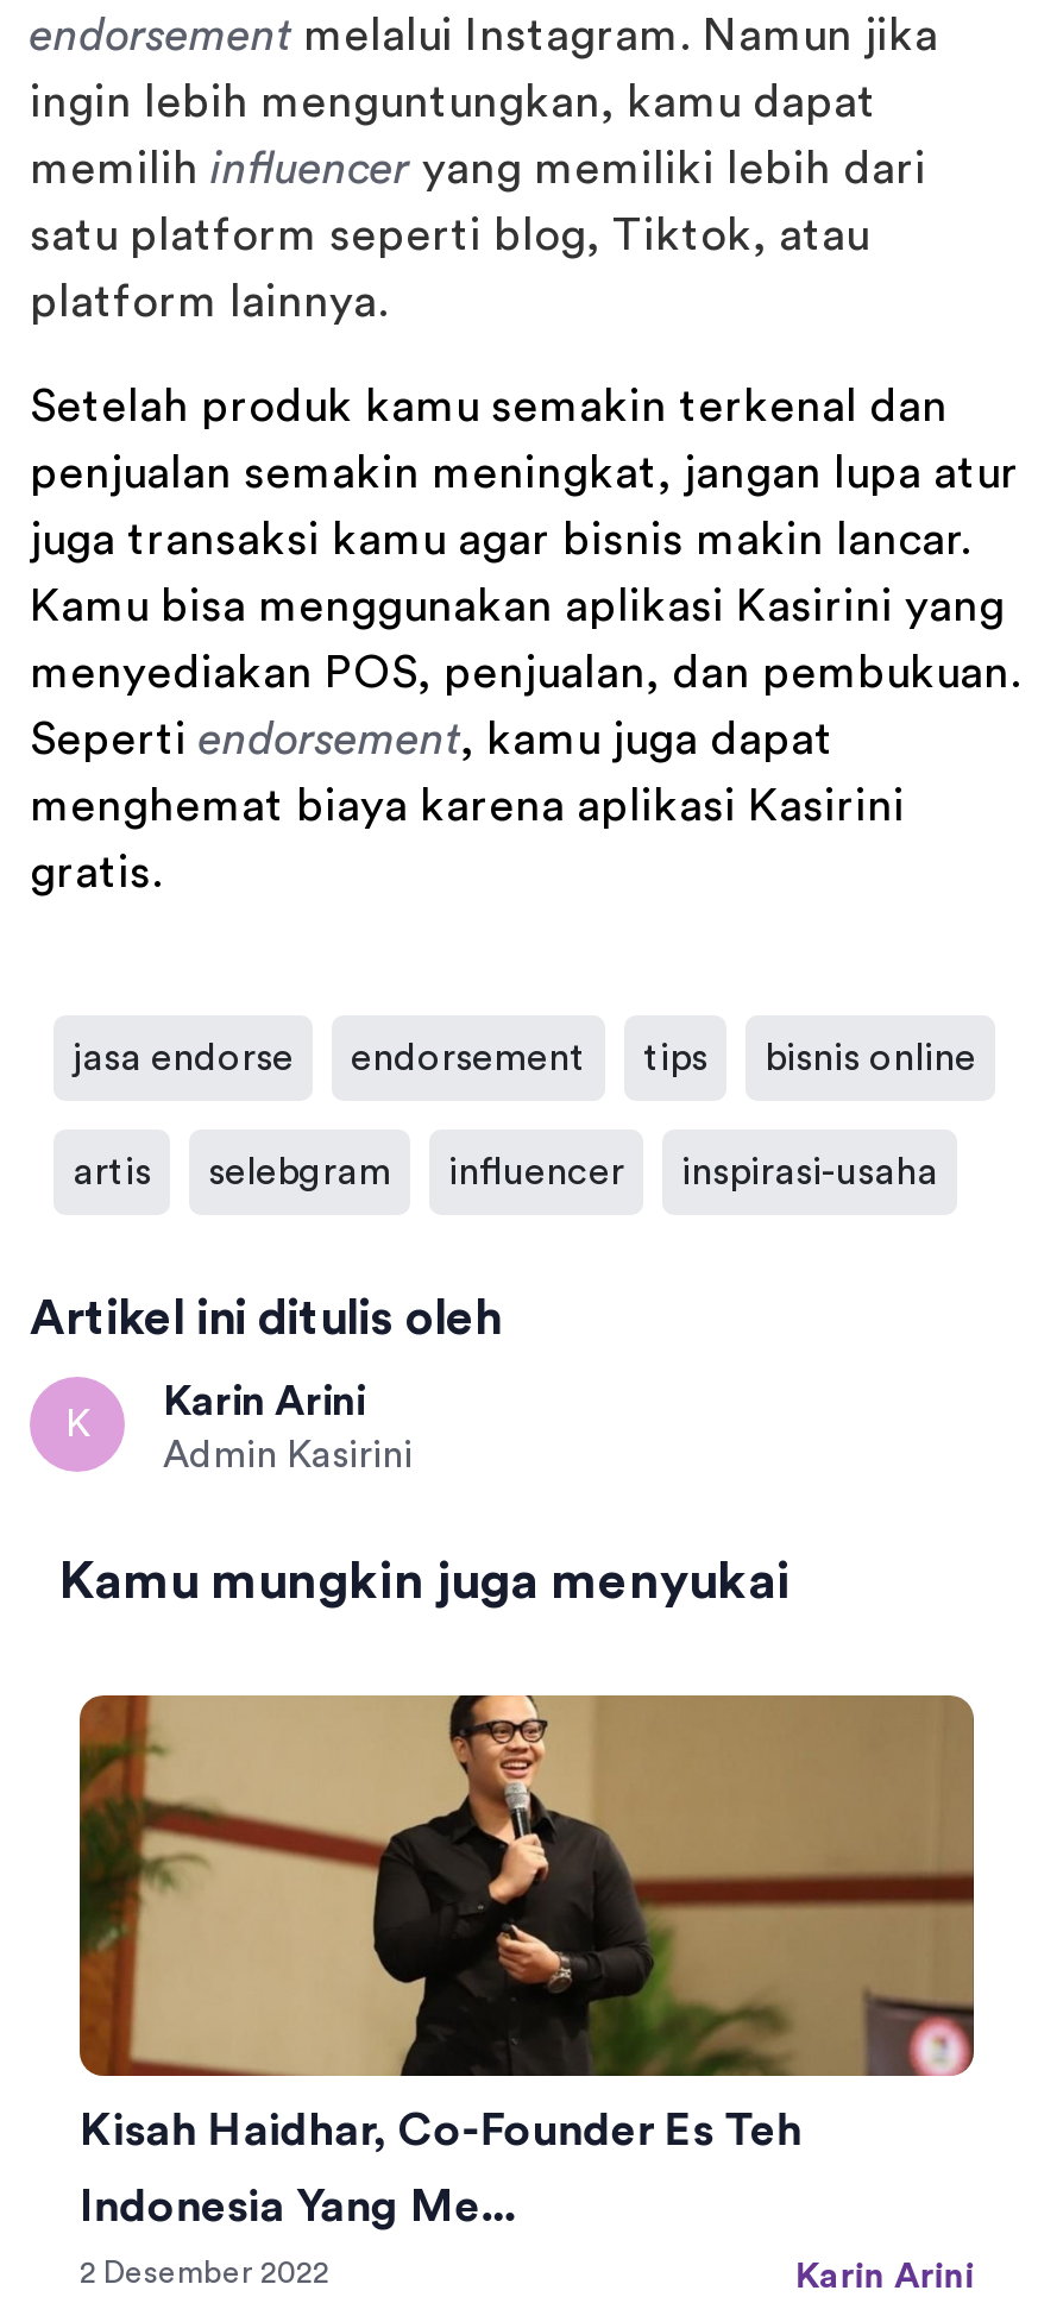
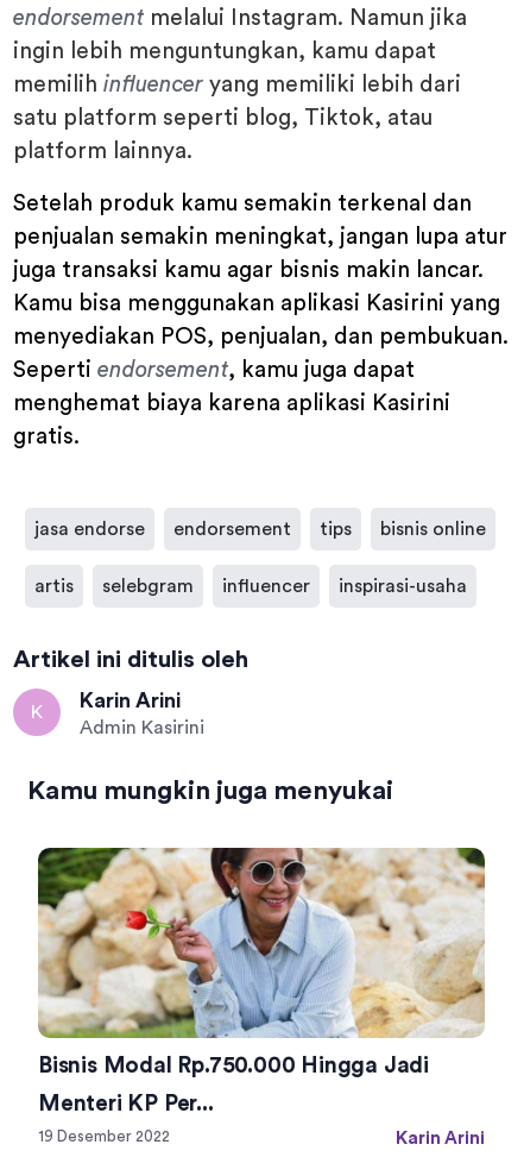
- [image]
- Kisah Haidhar, Co-Founder Es Teh
+ [image]
+ Bisnis Modal Rp.750.000 Hingga Jadi

- Indonesia Yang Me...
+ Menteri KP Per...

- 2 Desember 2022
+ 19 Desember 2022
